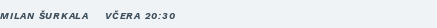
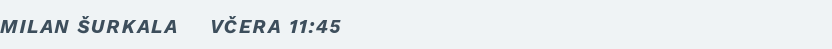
- MILAN ŠURKALA VČERA 20:30
+ MILAN ŠURKALA VČERA 11:45
